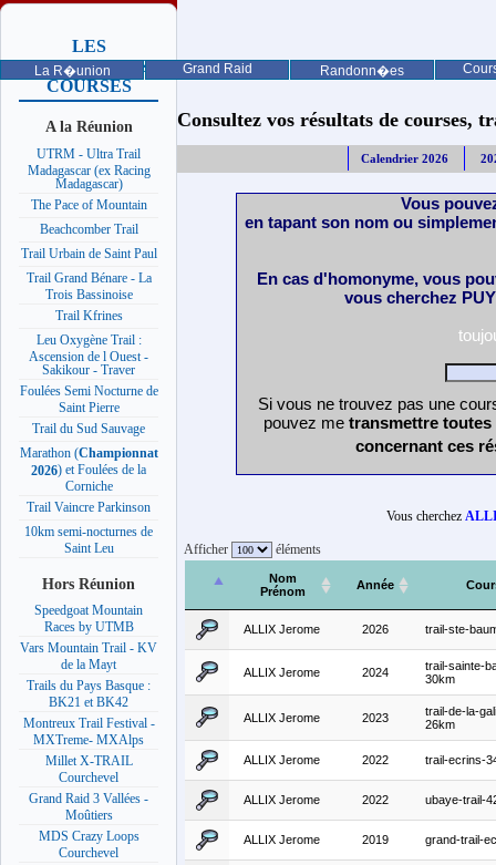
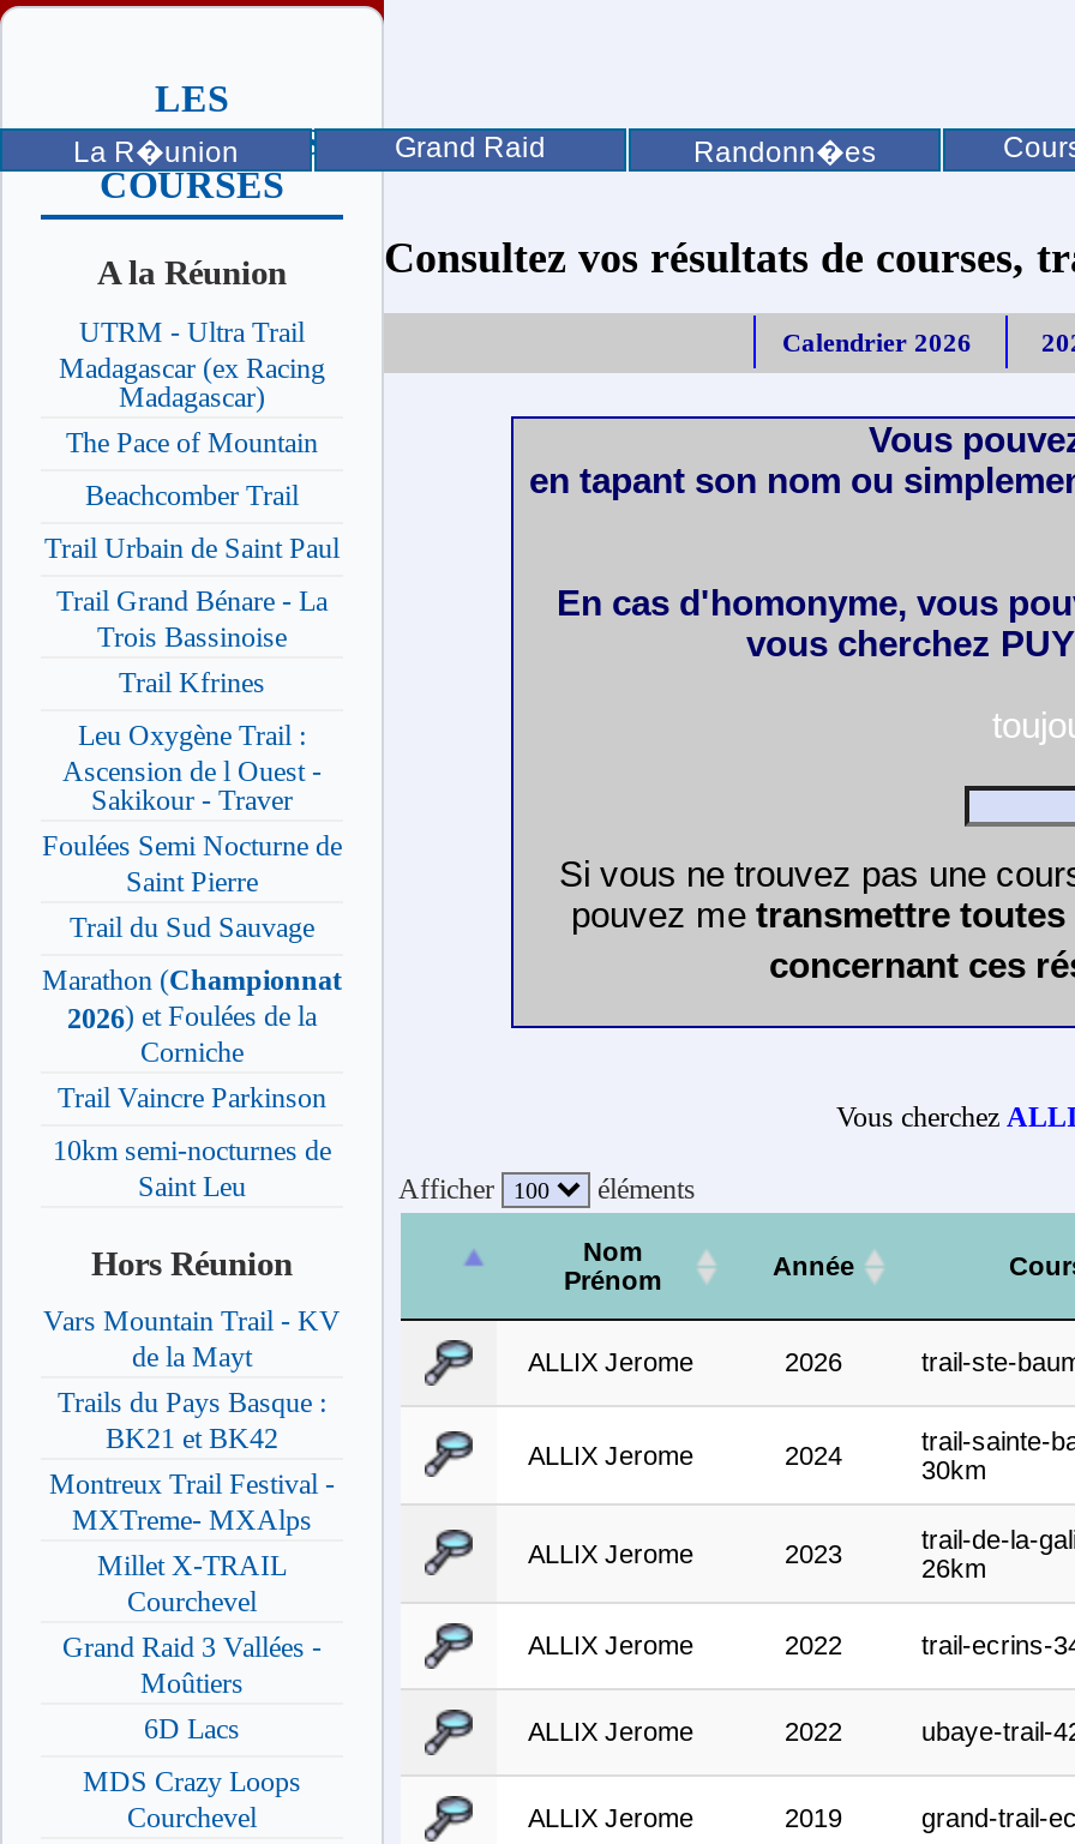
- Speedgoat Mountain
- Races by UTMB

moved up: Vars Mountain Trail - KV | de la Mayt | Trails du Pays Basque : | ... | Grand Raid 3 Vallées - | Moûtiers

+ 6D Lacs
